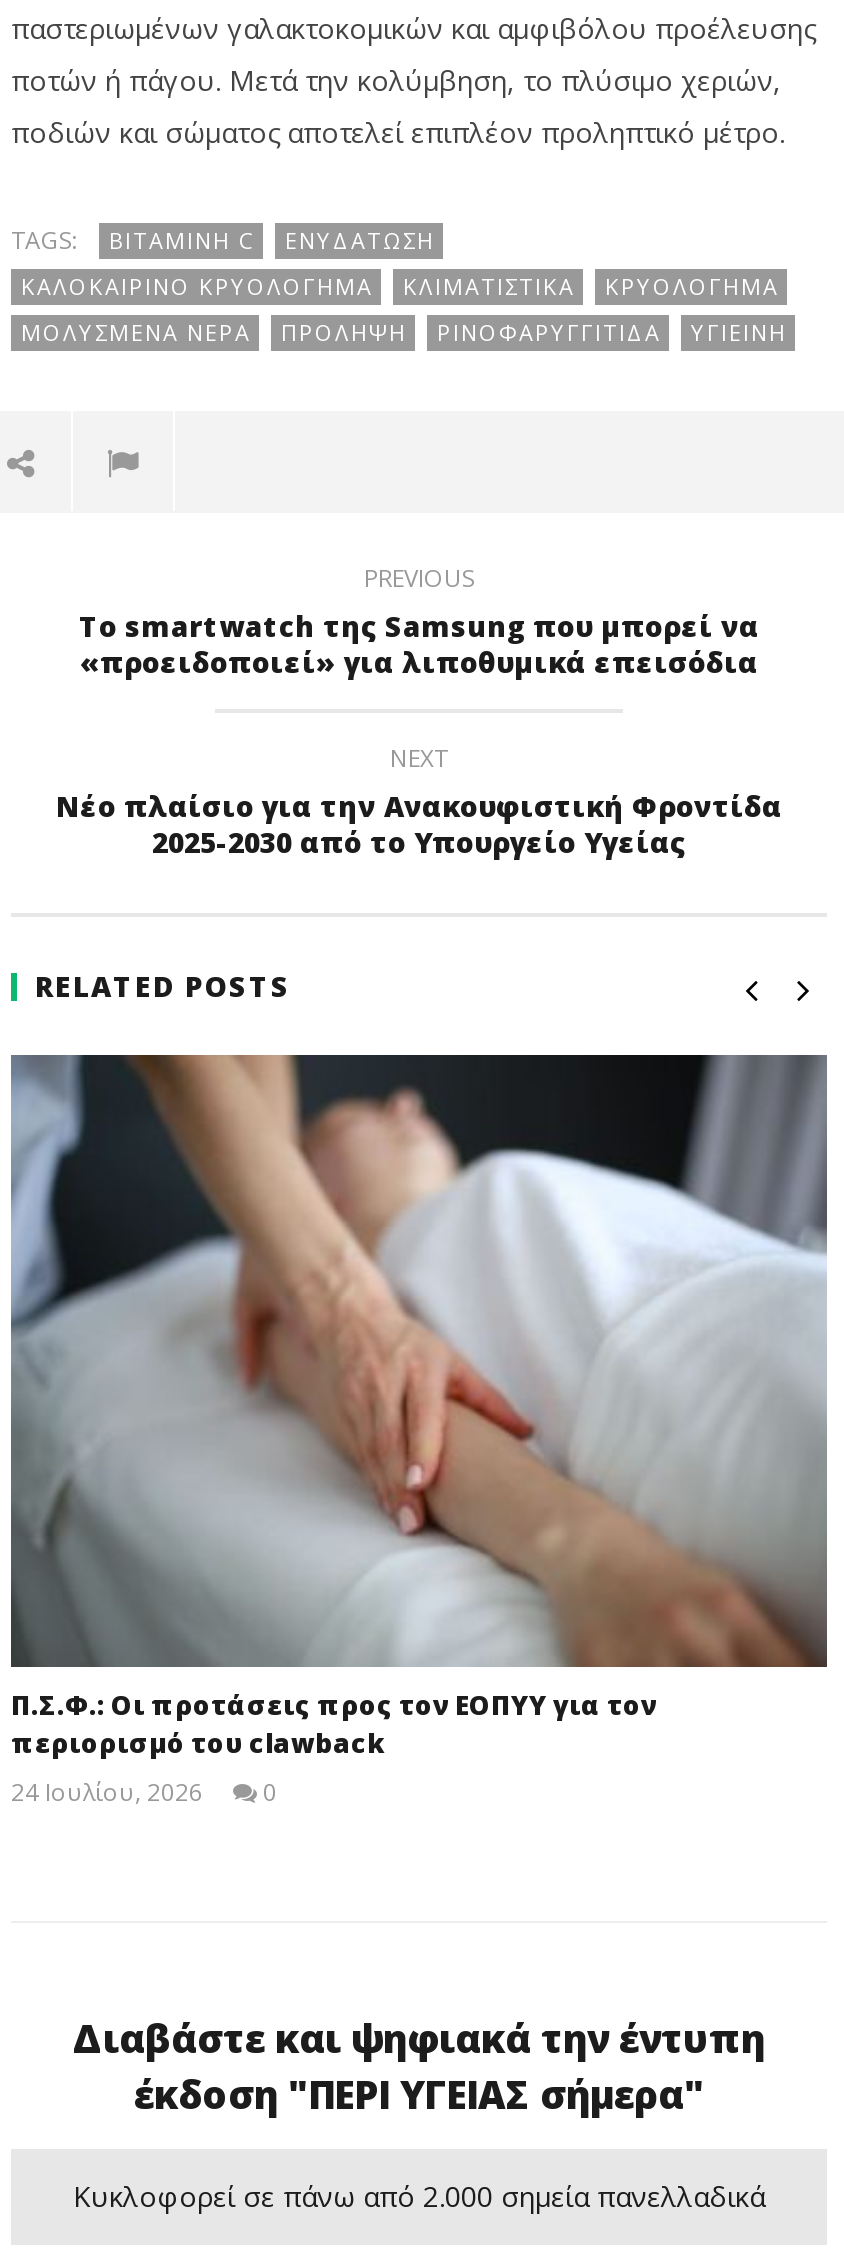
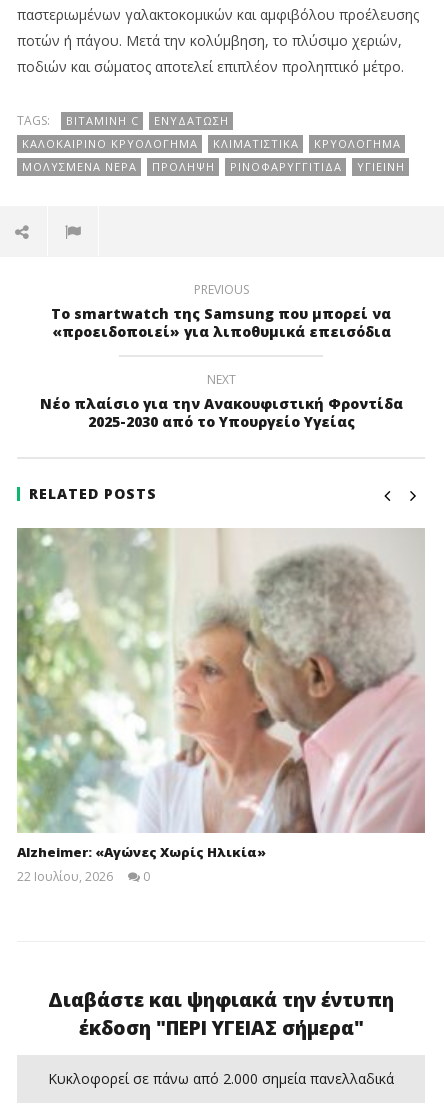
- [image]
- Π.Σ.Φ.: Οι προτάσεις προς τον ΕΟΠΥΥ για τον
- περιορισμό του clawback
- 24 Ιουλίου, 2026
+ [image]
+ Alzheimer: «Αγώνες Χωρίς Ηλικία»
+ 22 Ιουλίου, 2026
